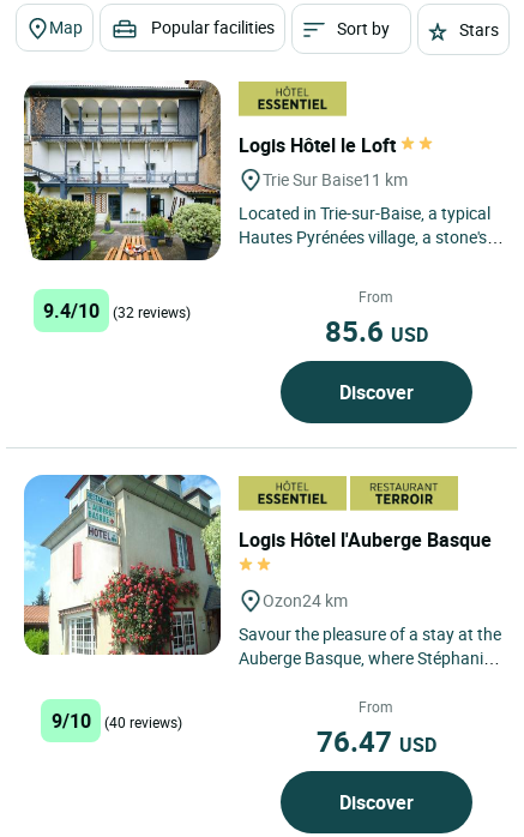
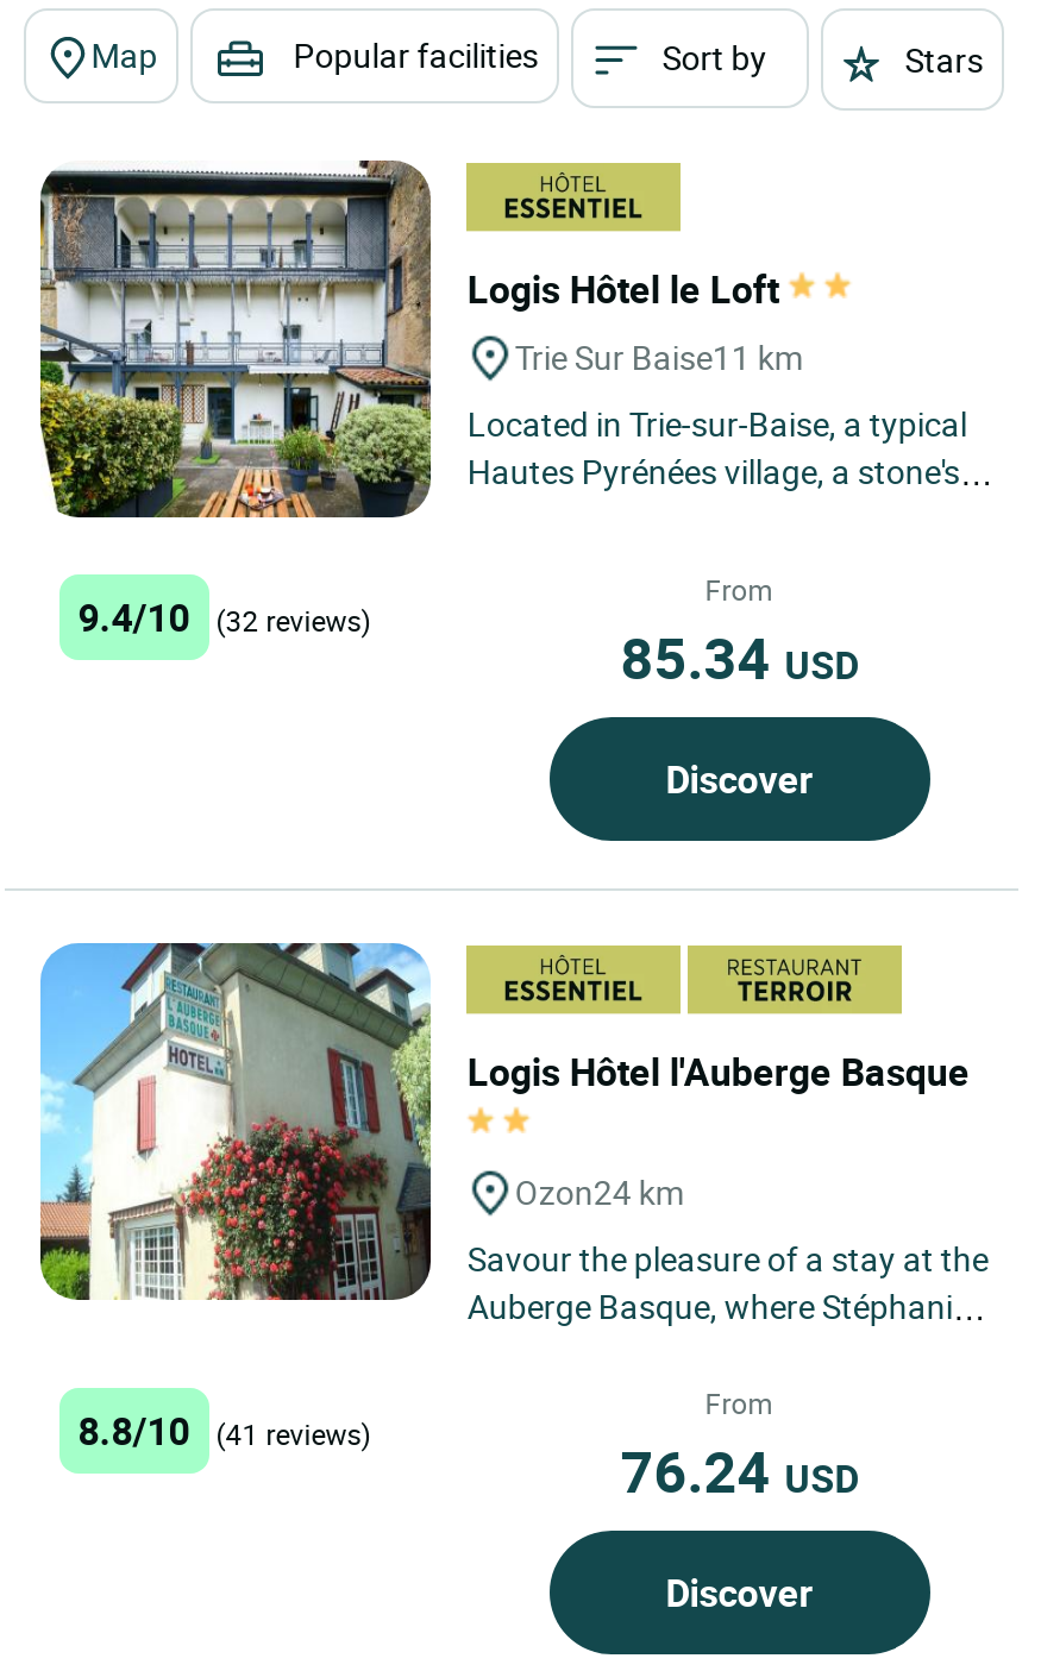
- 85.6 USD
+ 85.34 USD

- 9/10
+ 8.8/10

- (40 reviews)
+ (41 reviews)

- 76.47 USD
+ 76.24 USD
